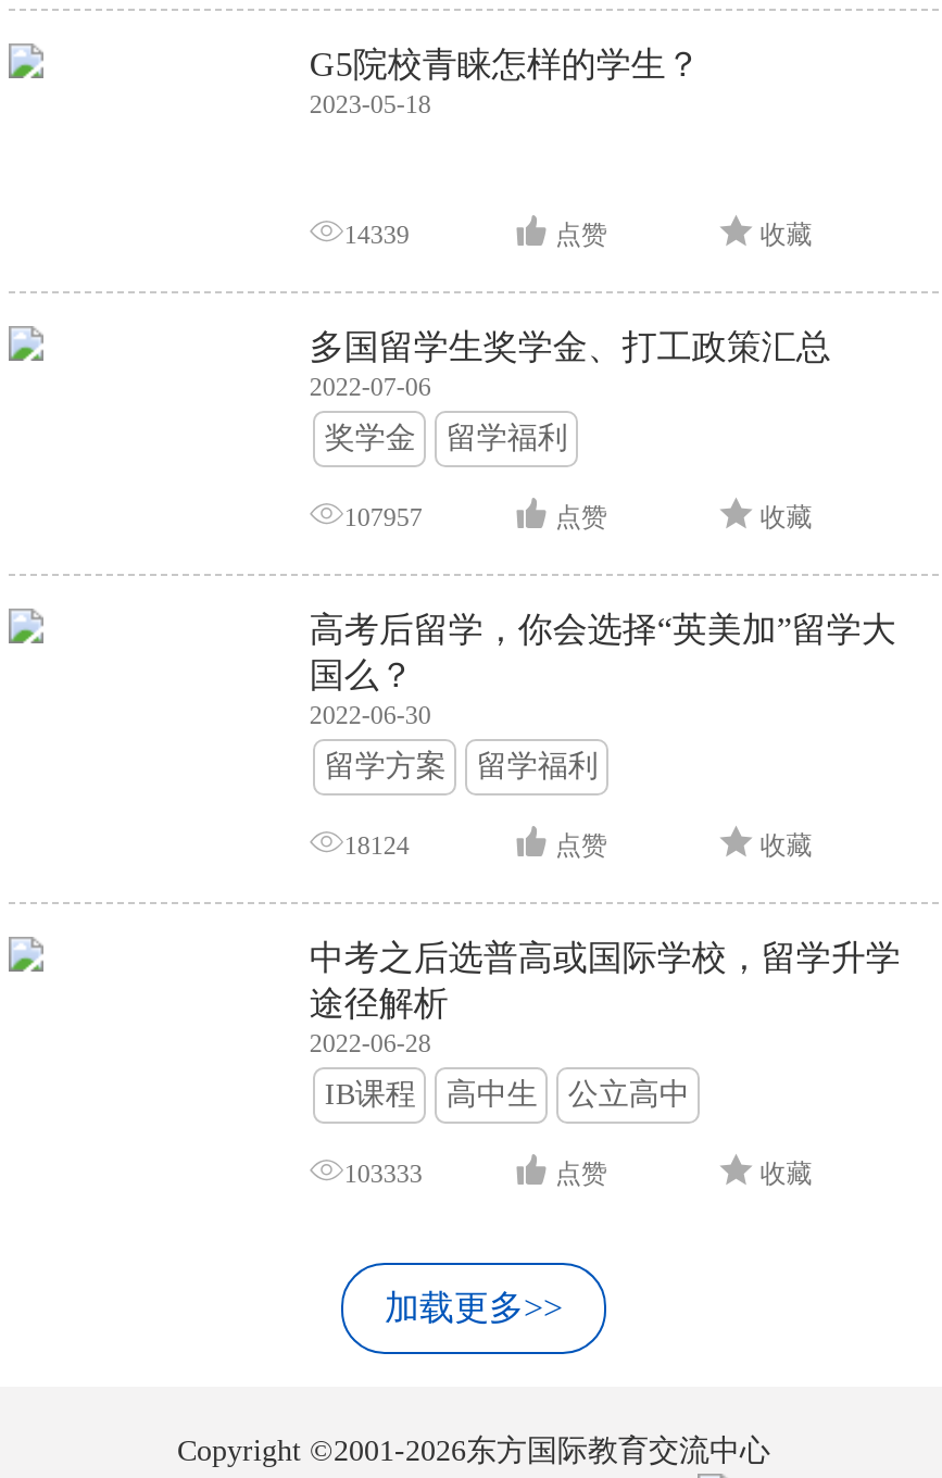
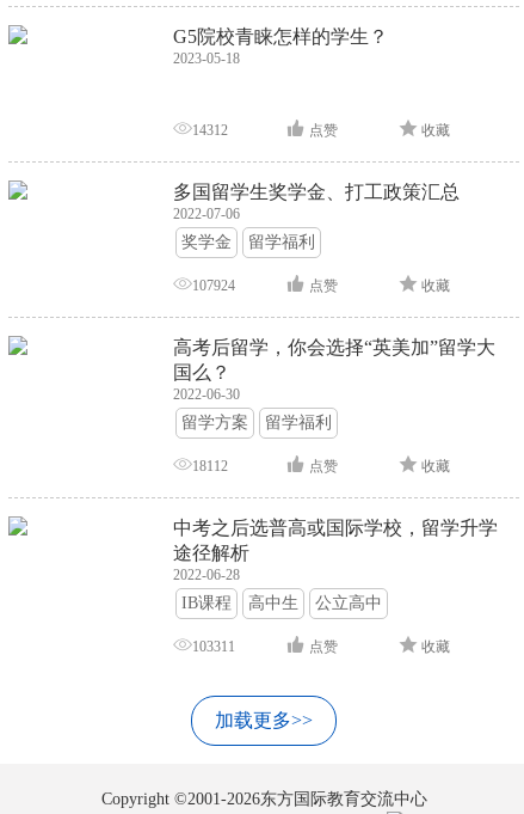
- 14339
+ 14312

- 107957
+ 107924

- 18124
+ 18112

- 103333
+ 103311
